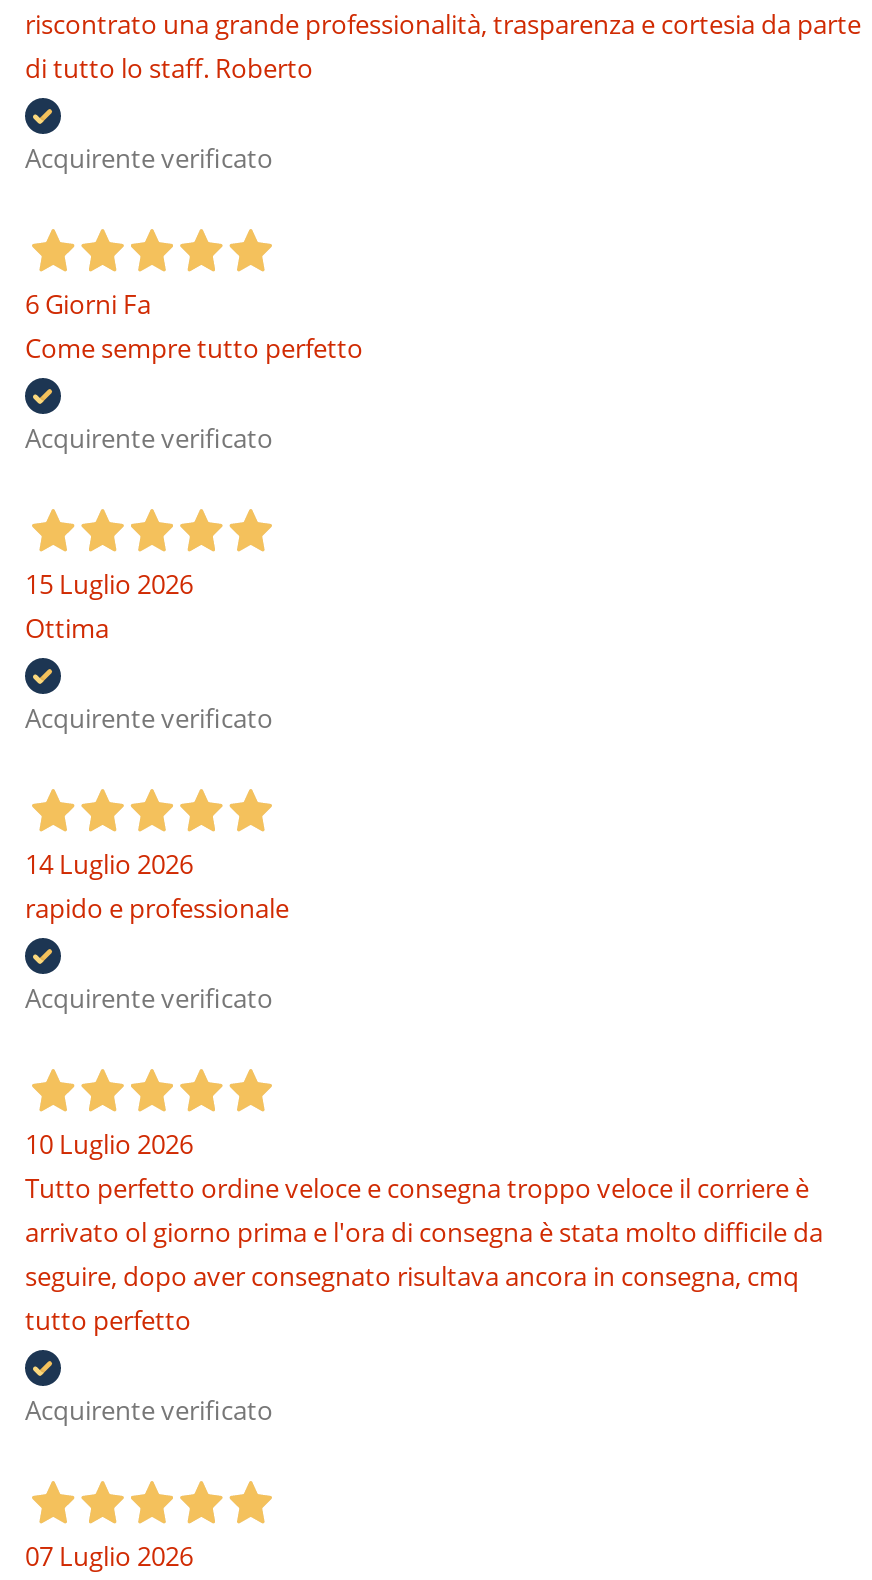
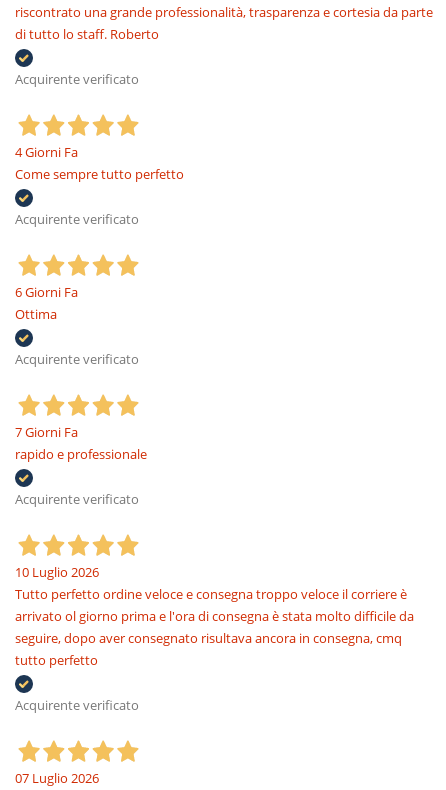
- 6 Giorni Fa
+ 4 Giorni Fa

- 15 Luglio 2026
+ 6 Giorni Fa

- 14 Luglio 2026
+ 7 Giorni Fa
